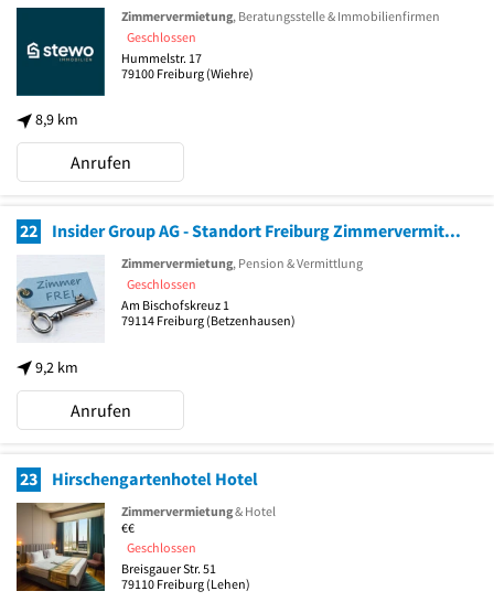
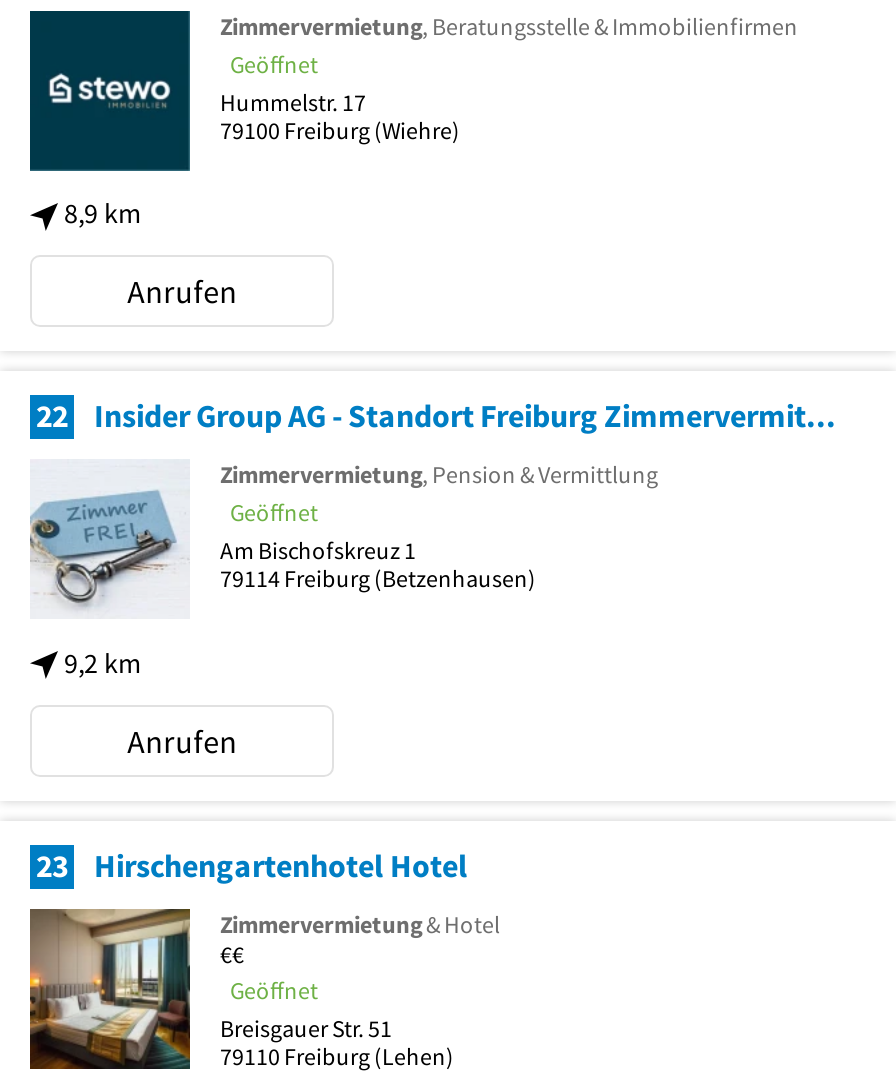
- Geschlossen
+ Geöffnet

- Geschlossen
+ Geöffnet

- Geschlossen
+ Geöffnet
